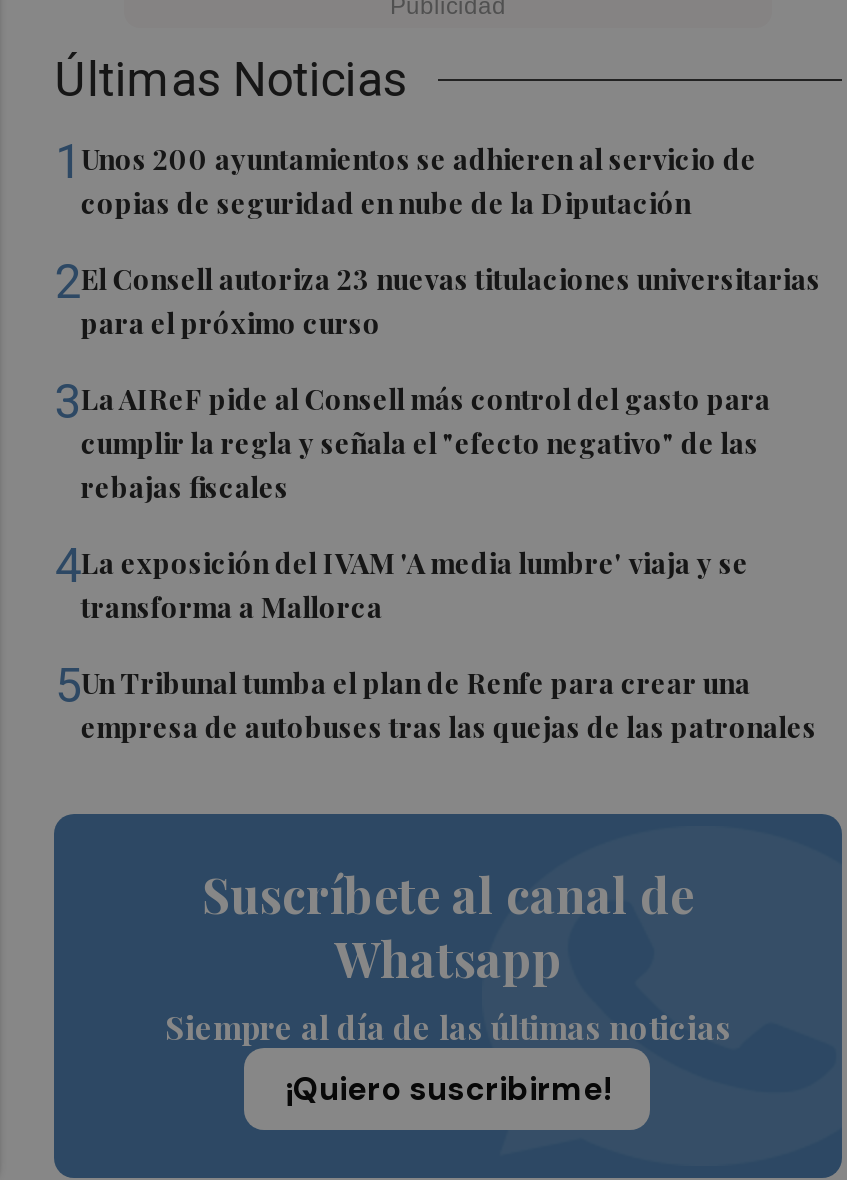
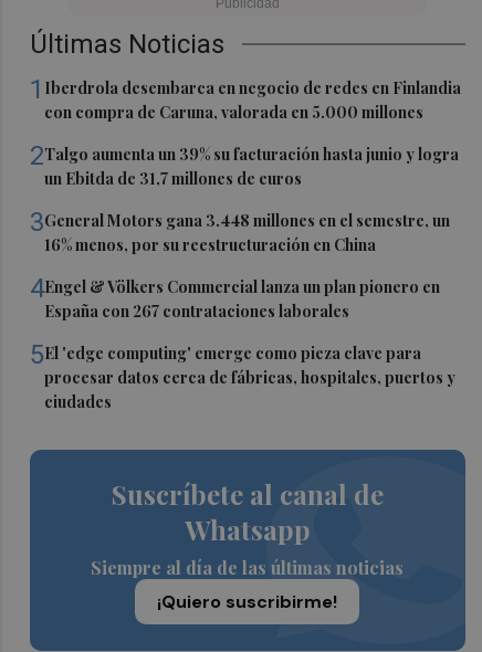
- 1 Unos 200 ayuntamientos se adhieren al servicio de
- copias de seguridad en nube de la Diputación
+ 1 Iberdrola desembarca en negocio de redes en Finlandia
+ con compra de Caruna, valorada en 5.000 millones

- 2El Consell autoriza 23 nuevas titulaciones universitarias
- para el próximo curso
+ 2Talgo aumenta un 39% su facturación hasta junio y logra
+ un Ebitda de 31,7 millones de euros

- 3La AIReF pide al Consell más control del gasto para
- cumplir la regla y señala el "efecto negativo" de las
- rebajas fiscales
+ 3General Motors gana 3.448 millones en el semestre, un
+ 16% menos, por su reestructuración en China

- 4La exposición del IVAM 'A media lumbre' viaja y se
- transforma a Mallorca
+ 4Engel & Völkers Commercial lanza un plan pionero en
+ España con 267 contrataciones laborales

- 5Un Tribunal tumba el plan de Renfe para crear una
- empresa de autobuses tras las quejas de las patronales
+ 5El 'edge computing' emerge como pieza clave para
+ procesar datos cerca de fábricas, hospitales, puertos y
+ ciudades
